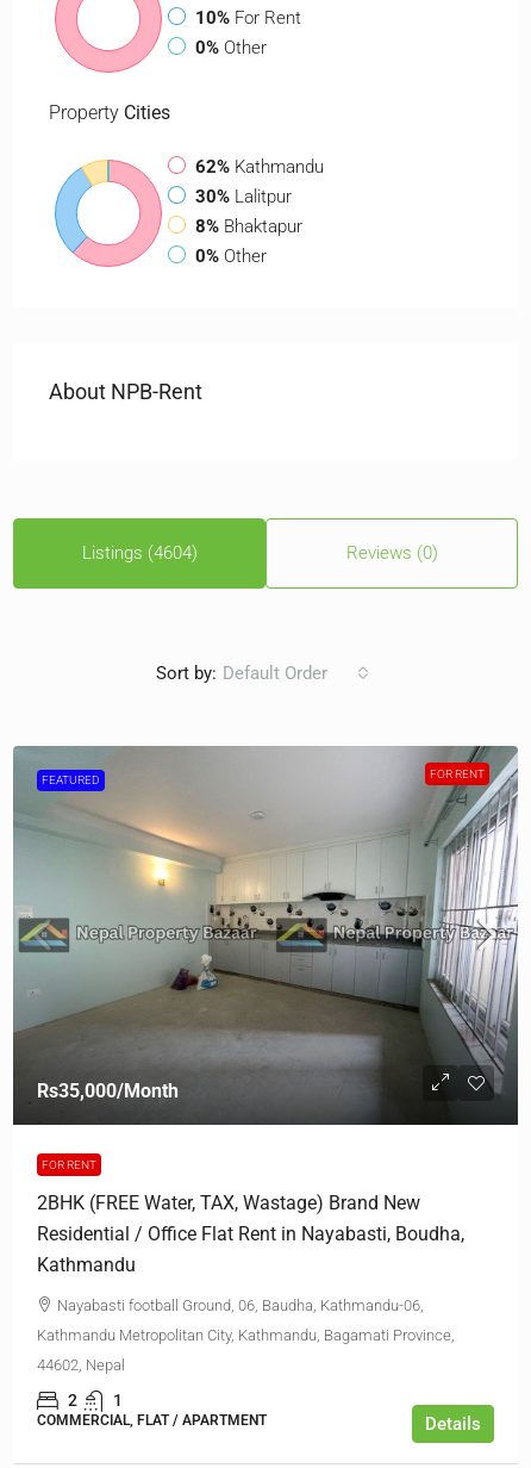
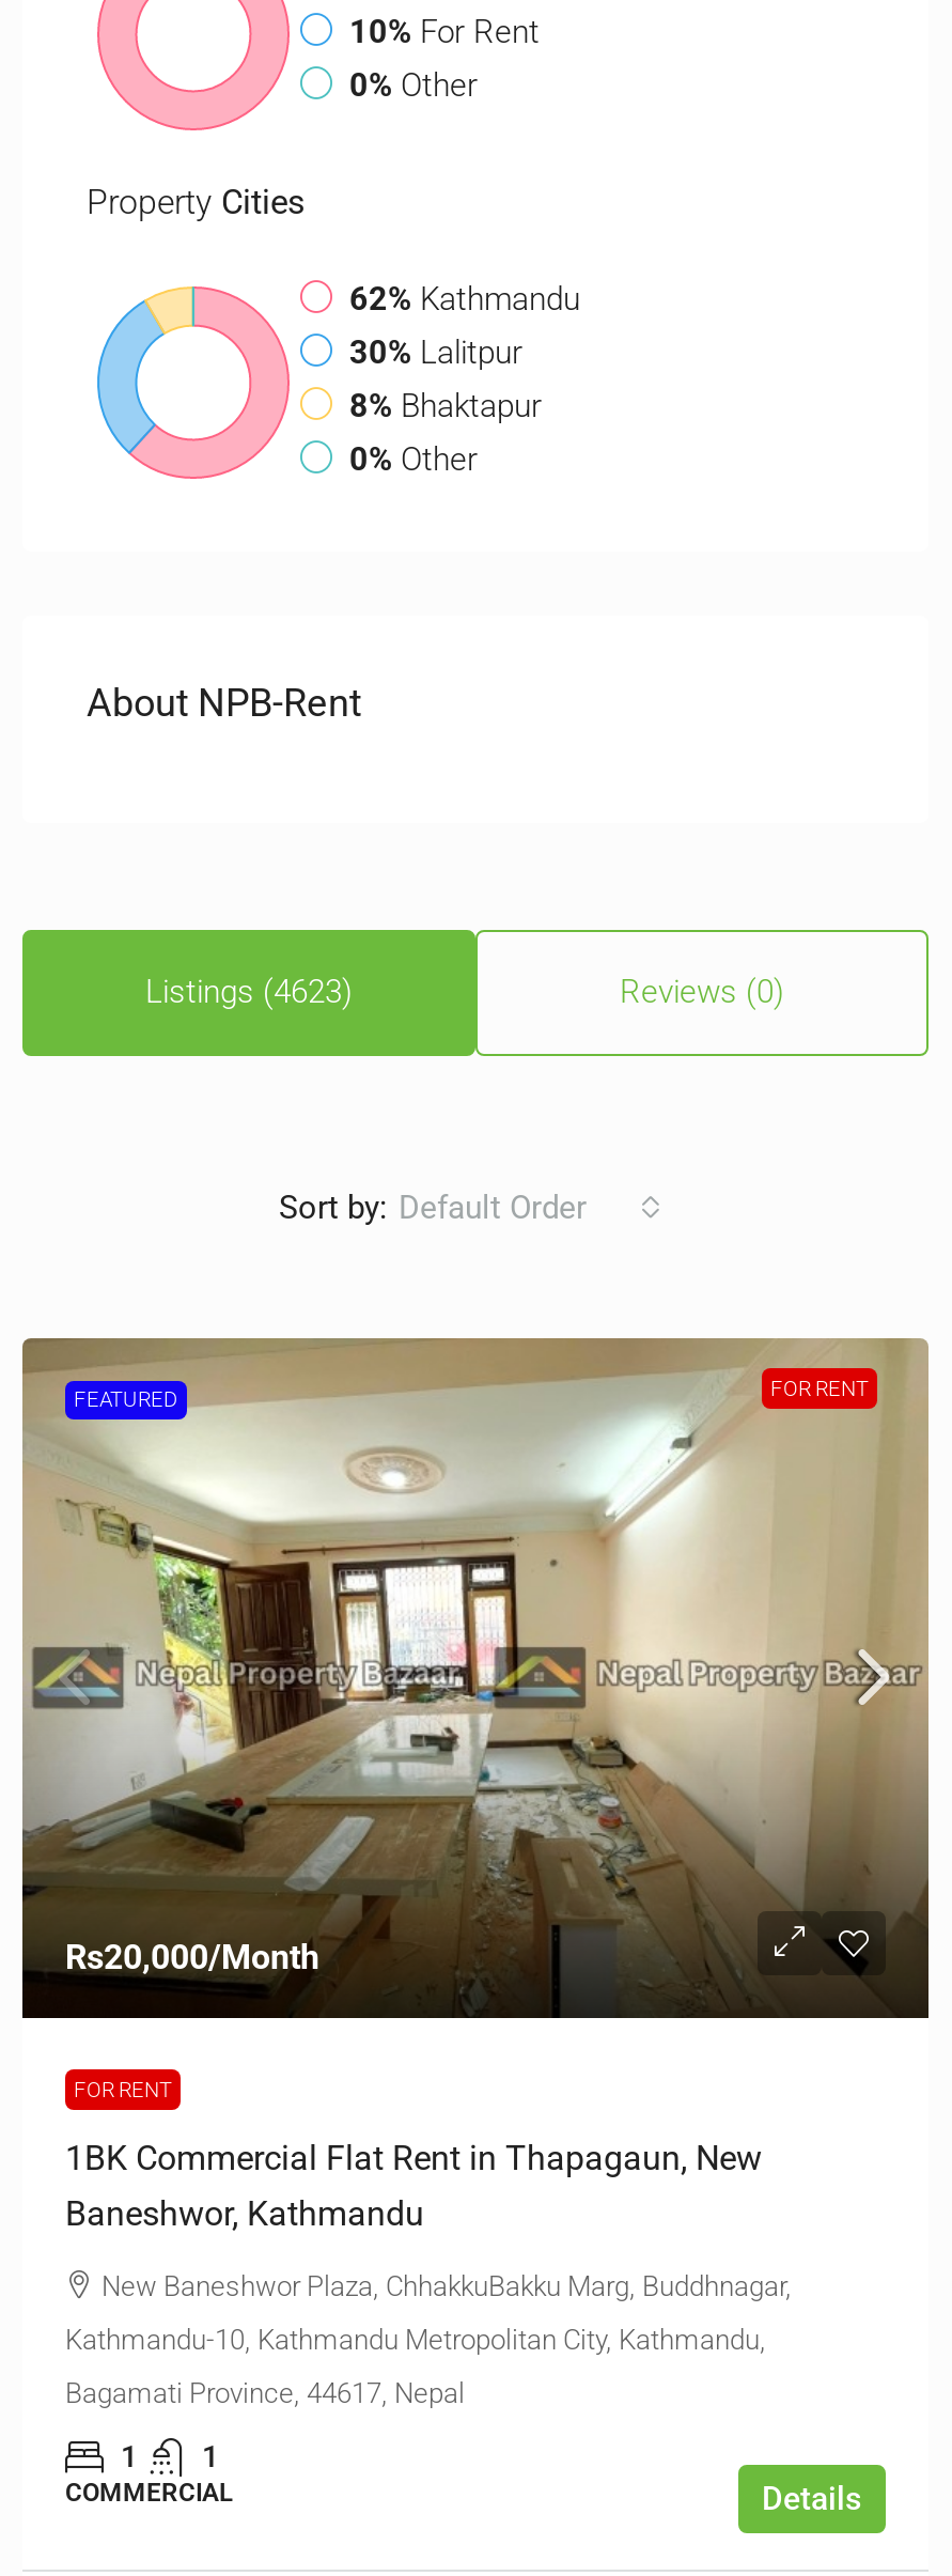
- Listings (4604)
+ Listings (4623)

- [image]
- Rs35,000/Month
+ [image]
+ Rs20,000/Month

- 2BHK (FREE Water, TAX, Wastage) Brand New
- Residential / Office Flat Rent in Nayabasti, Boudha,
- Kathmandu
- Nayabasti football Ground, 06, Baudha, Kathmandu-06,
- Kathmandu Metropolitan City, Kathmandu, Bagamati Province,
- 44602, Nepal
- 2
+ 1BK Commercial Flat Rent in Thapagaun, New
+ Baneshwor, Kathmandu
+ New Baneshwor Plaza, ChhakkuBakku Marg, Buddhnagar,
+ Kathmandu-10, Kathmandu Metropolitan City, Kathmandu,
+ Bagamati Province, 44617, Nepal

- COMMERCIAL, FLAT / APARTMENT
+ 1
+ COMMERCIAL
